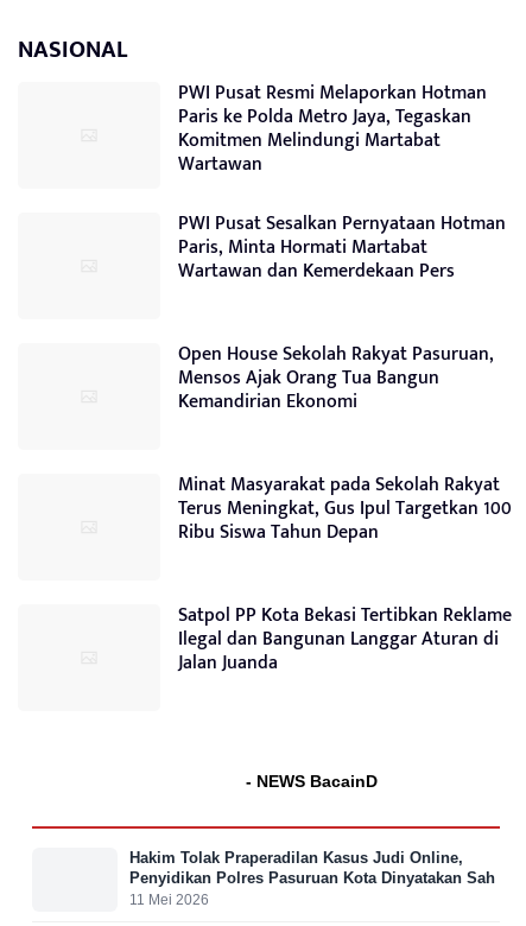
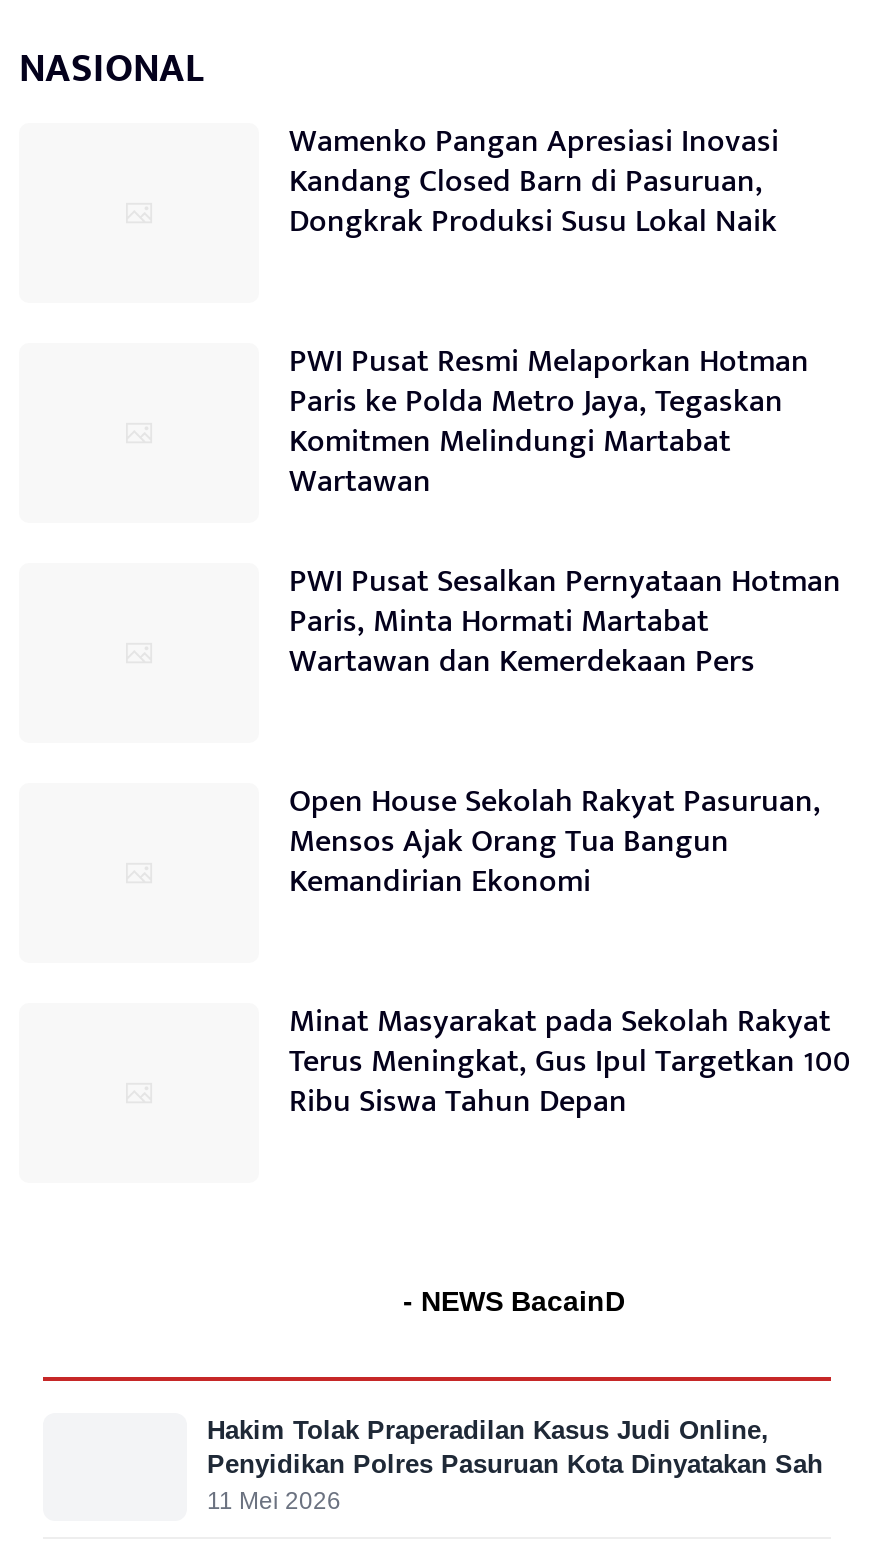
+ Wamenko Pangan Apresiasi Inovasi
+ Kandang Closed Barn di Pasuruan,
+ Dongkrak Produksi Susu Lokal Naik

moved down: PWI Pusat Resmi Melaporkan Hotman | Paris ke Polda Metro Jaya, Tegaskan | Komitmen Melindungi Martabat | ... | Terus Meningkat, Gus Ipul Targetkan 100 | Ribu Siswa Tahun Depan

- Satpol PP Kota Bekasi Tertibkan Reklame
- Ilegal dan Bangunan Langgar Aturan di
- Jalan Juanda
